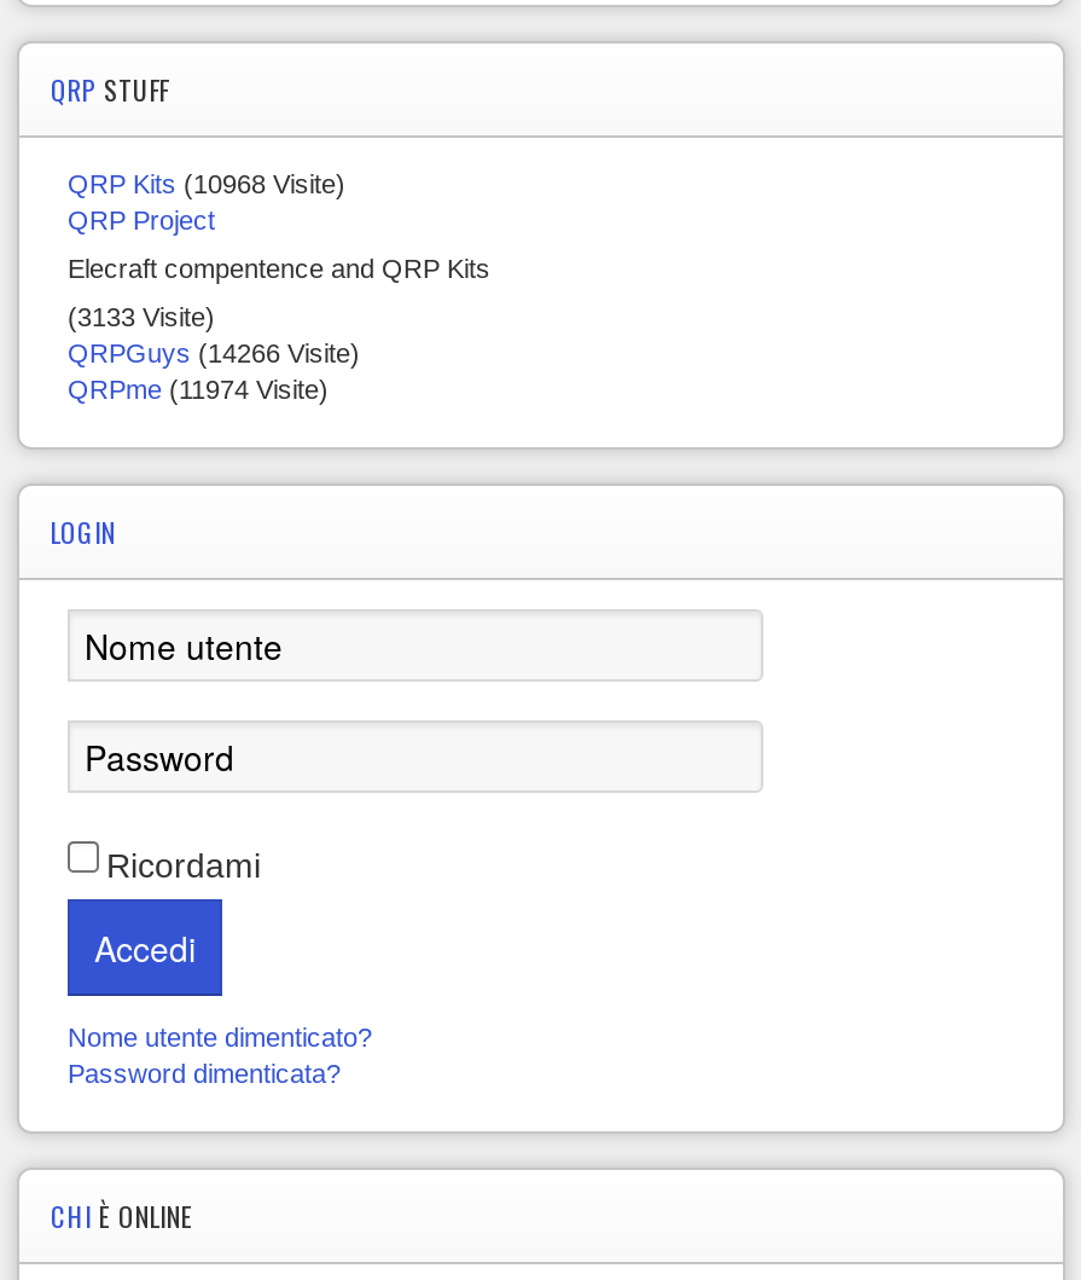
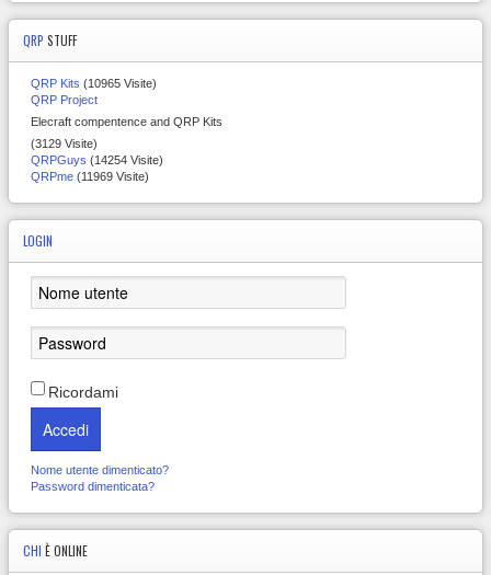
- QRP Kits (10968 Visite)
+ QRP Kits (10965 Visite)

- (3133 Visite)
+ (3129 Visite)

- QRPGuys (14266 Visite)
+ QRPGuys (14254 Visite)

- QRPme (11974 Visite)
+ QRPme (11969 Visite)
